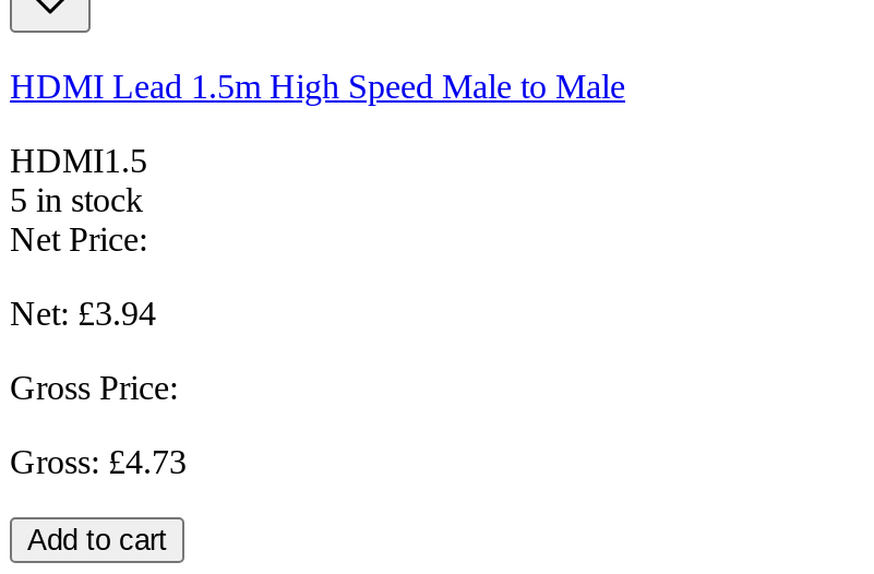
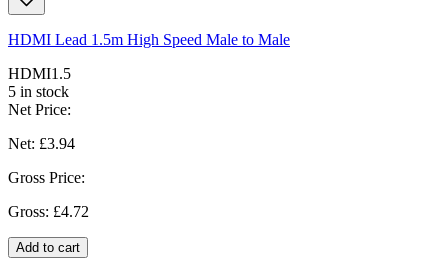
- Gross: £4.73
+ Gross: £4.72
